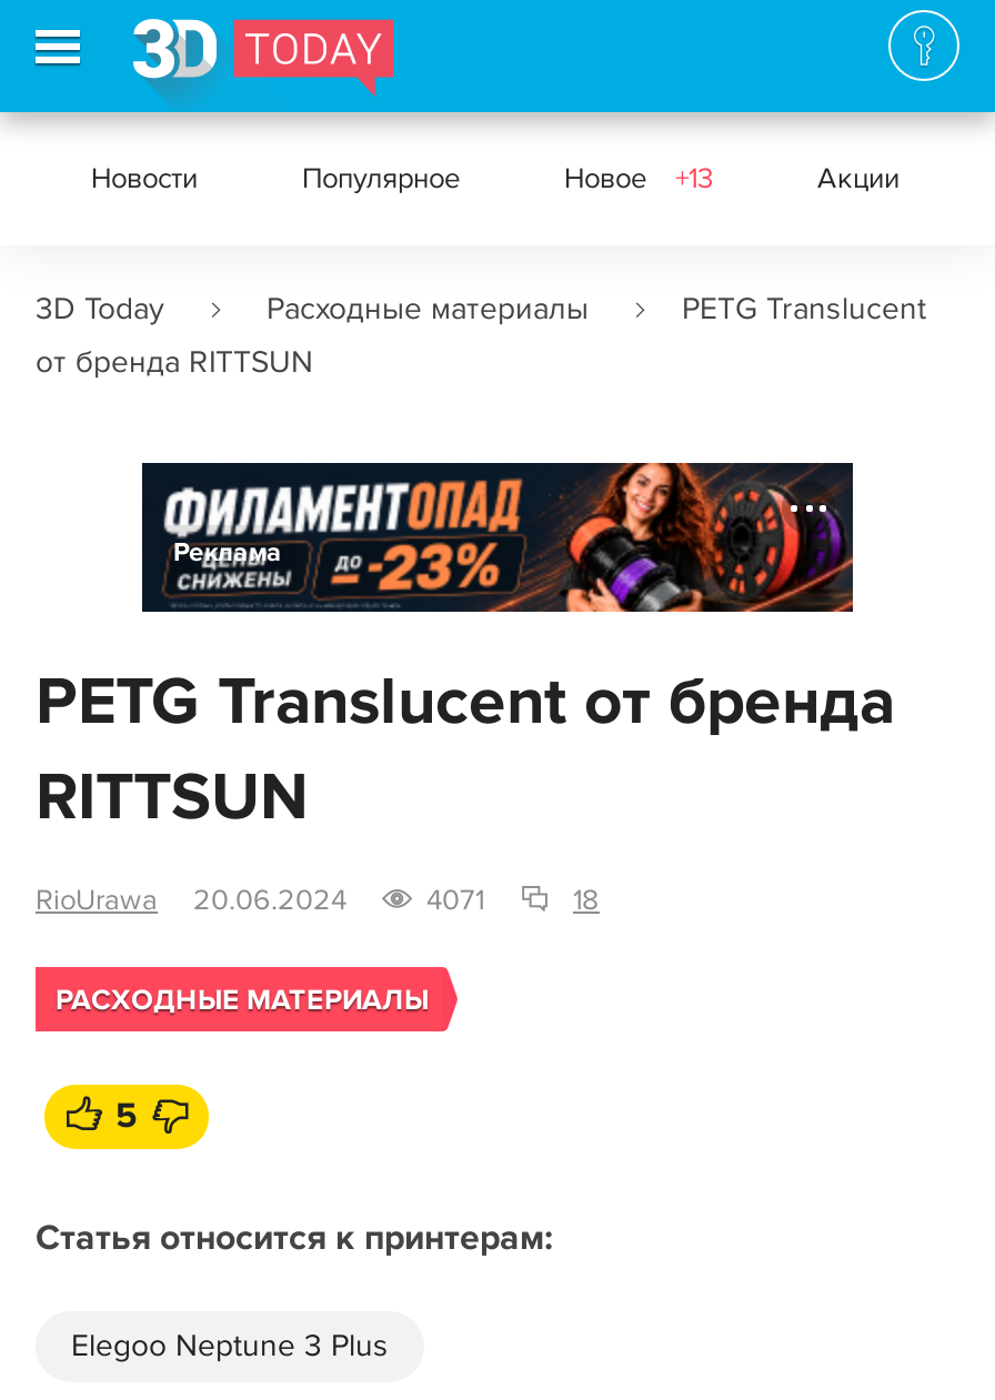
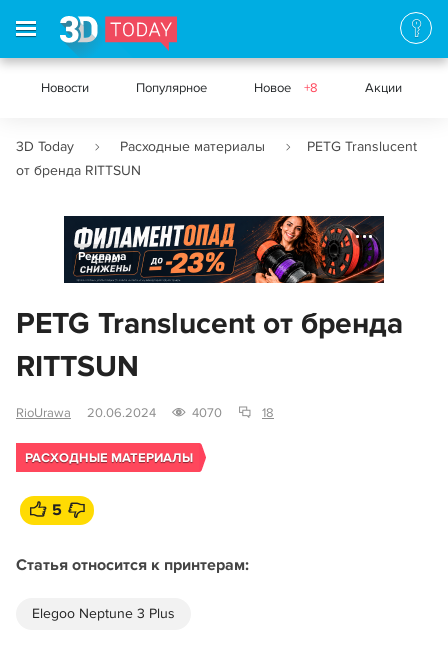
- Новое +13
+ Новое +8

- 4071
+ 4070
